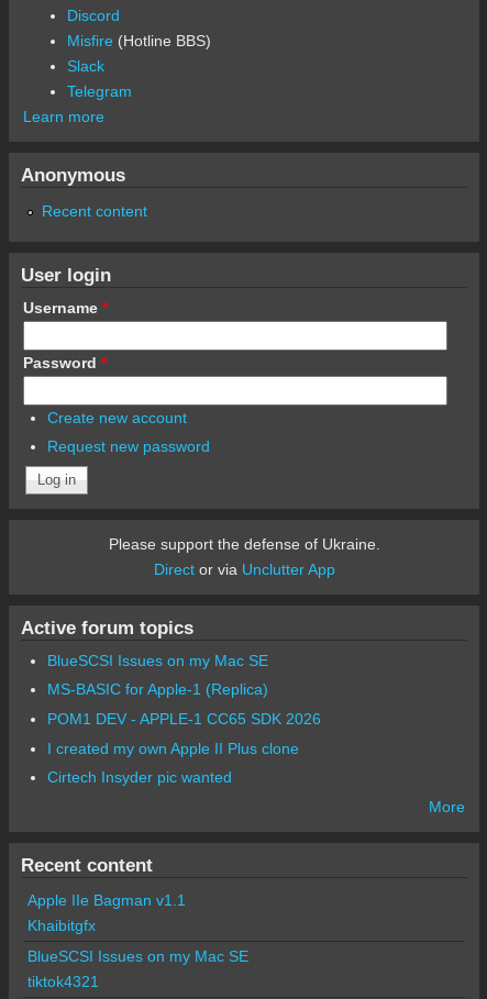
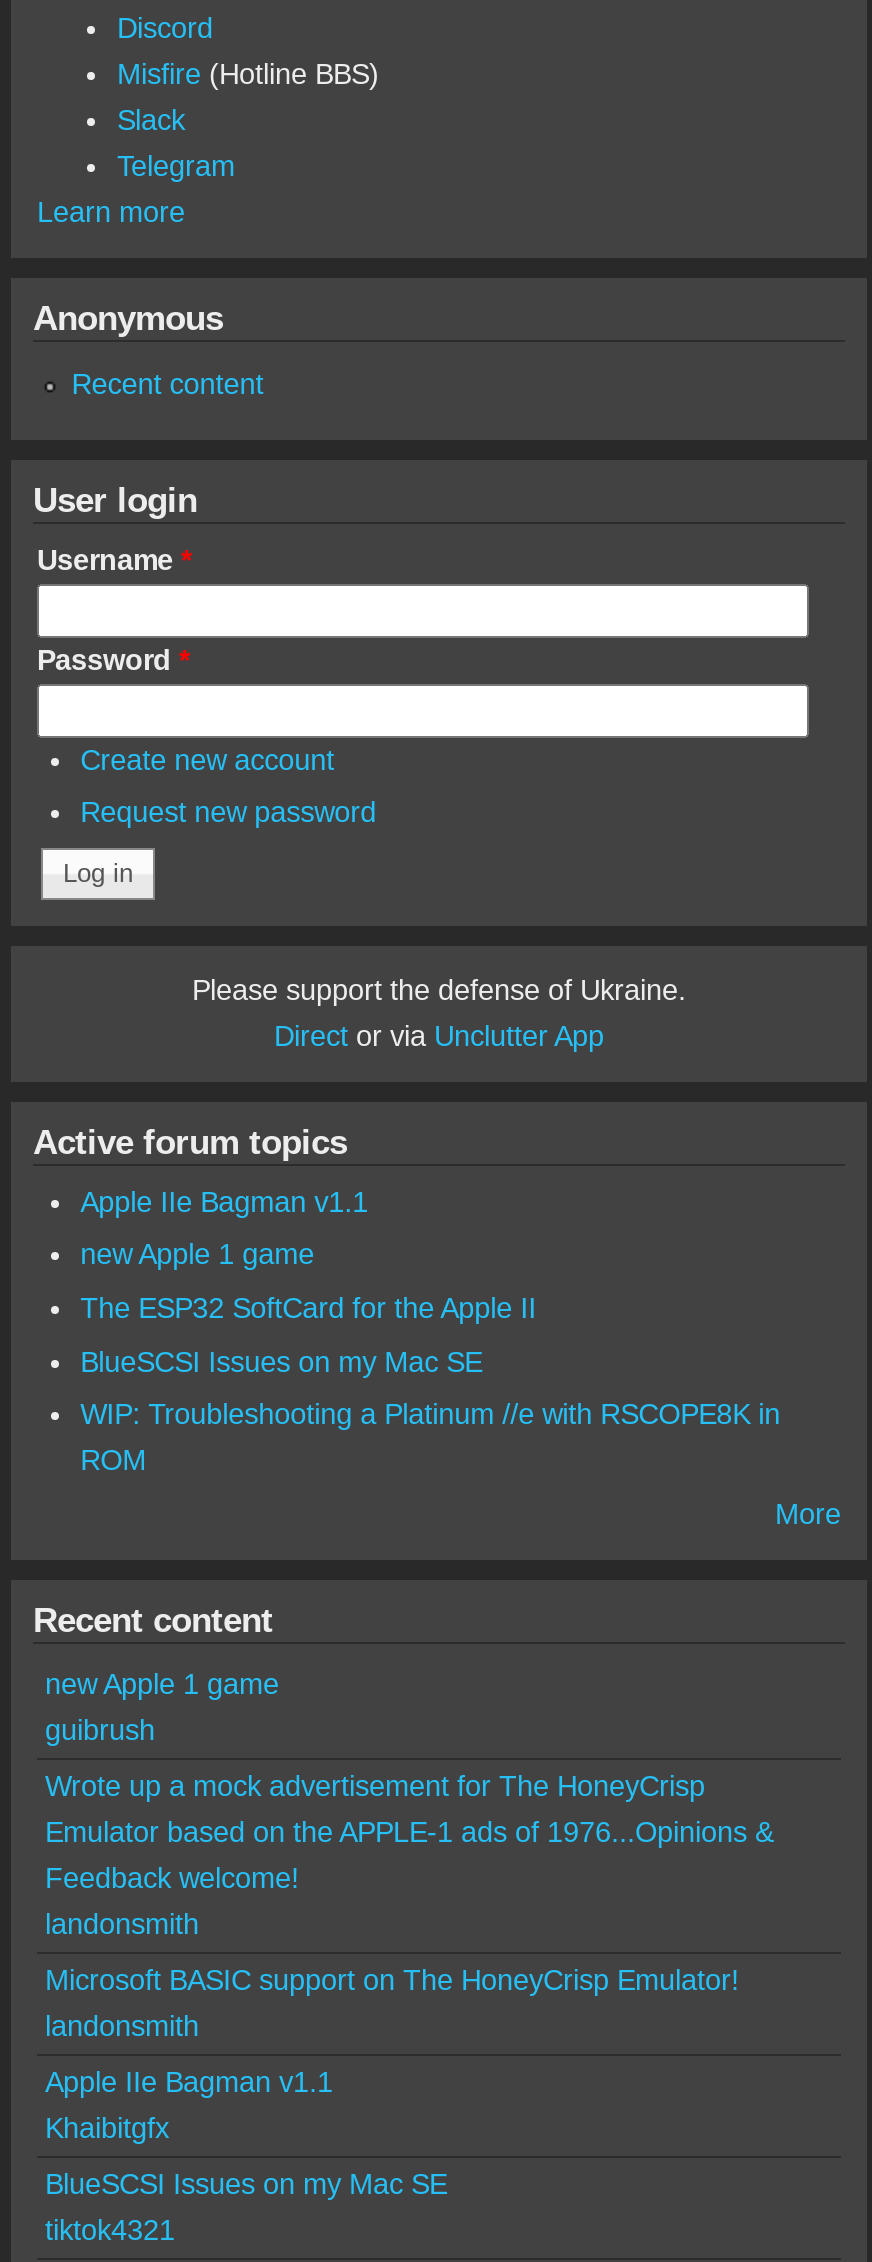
+ Apple IIe Bagman v1.1
+ new Apple 1 game
+ The ESP32 SoftCard for the Apple II

- MS-BASIC for Apple-1 (Replica)
- POM1 DEV - APPLE-1 CC65 SDK 2026
- I created my own Apple II Plus clone
- Cirtech Insyder pic wanted
+ WIP: Troubleshooting a Platinum //e with RSCOPE8K in
+ ROM

+ new Apple 1 game
+ guibrush
+ Wrote up a mock advertisement for The HoneyCrisp
+ Emulator based on the APPLE-1 ads of 1976...Opinions &
+ Feedback welcome!
+ landonsmith
+ Microsoft BASIC support on The HoneyCrisp Emulator!
+ landonsmith
